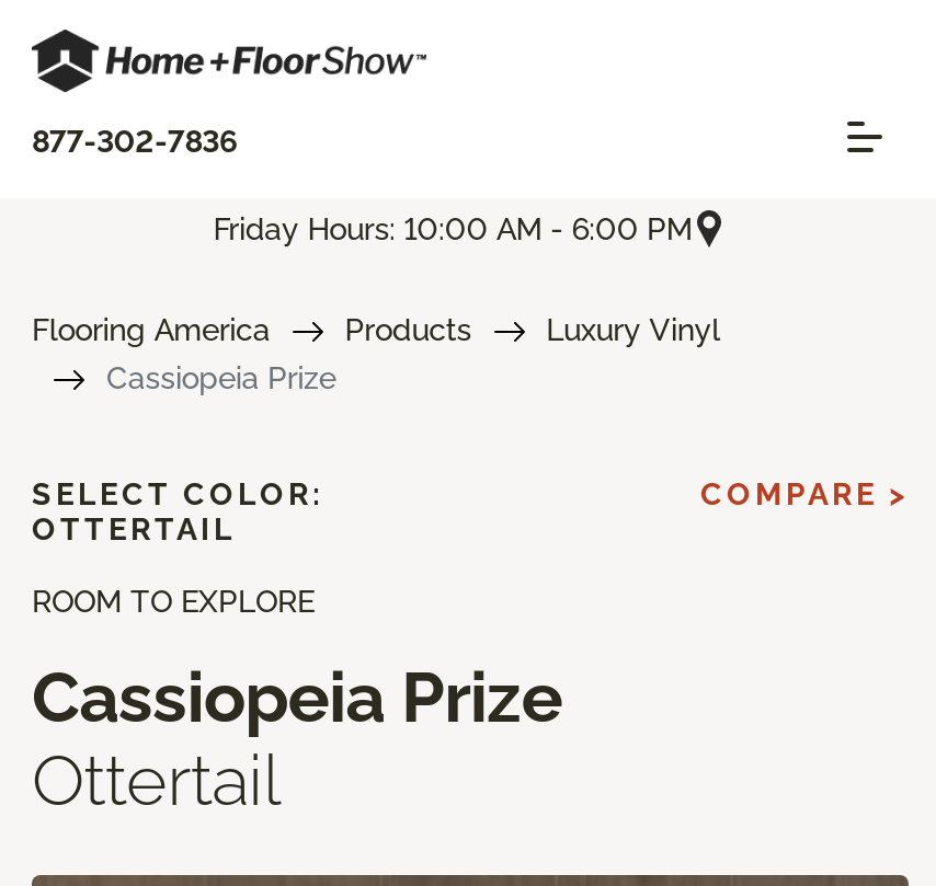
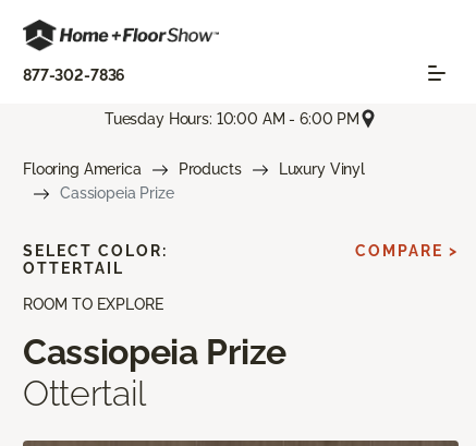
- Friday Hours: 10:00 AM - 6:00 PM
+ Tuesday Hours: 10:00 AM - 6:00 PM
